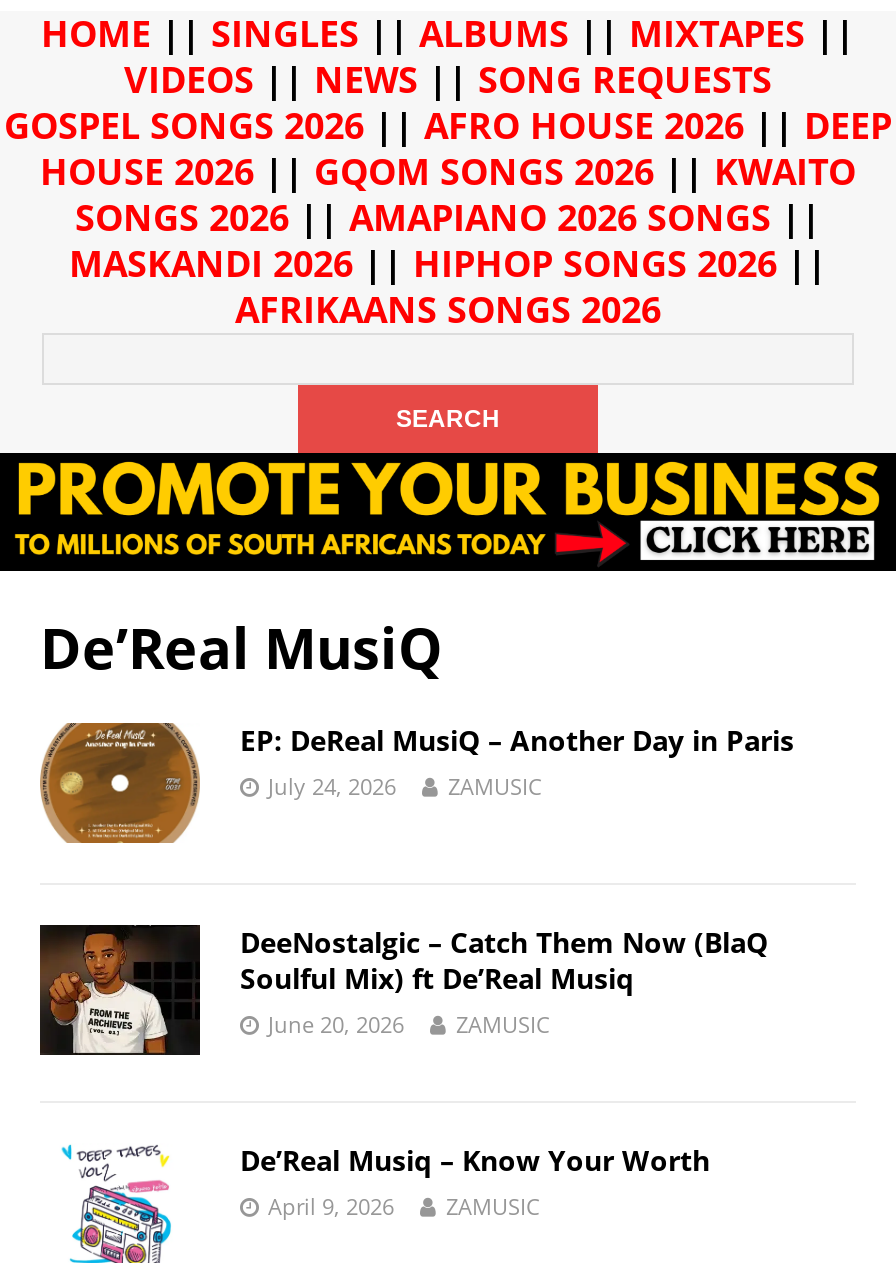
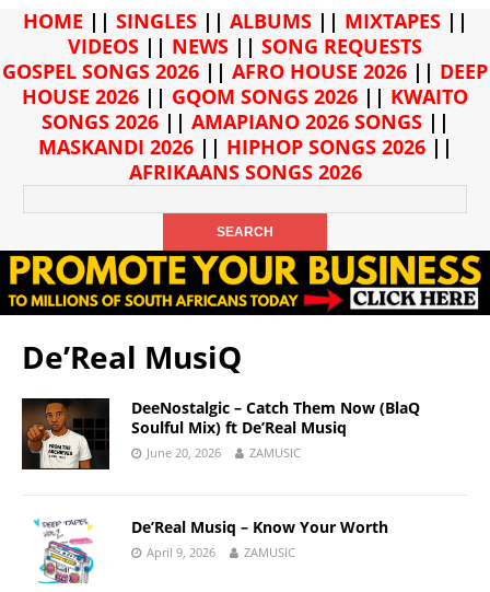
- [image]
- EP: DeReal MusiQ – Another Day in Paris
- July 24, 2026
- ZAMUSIC
